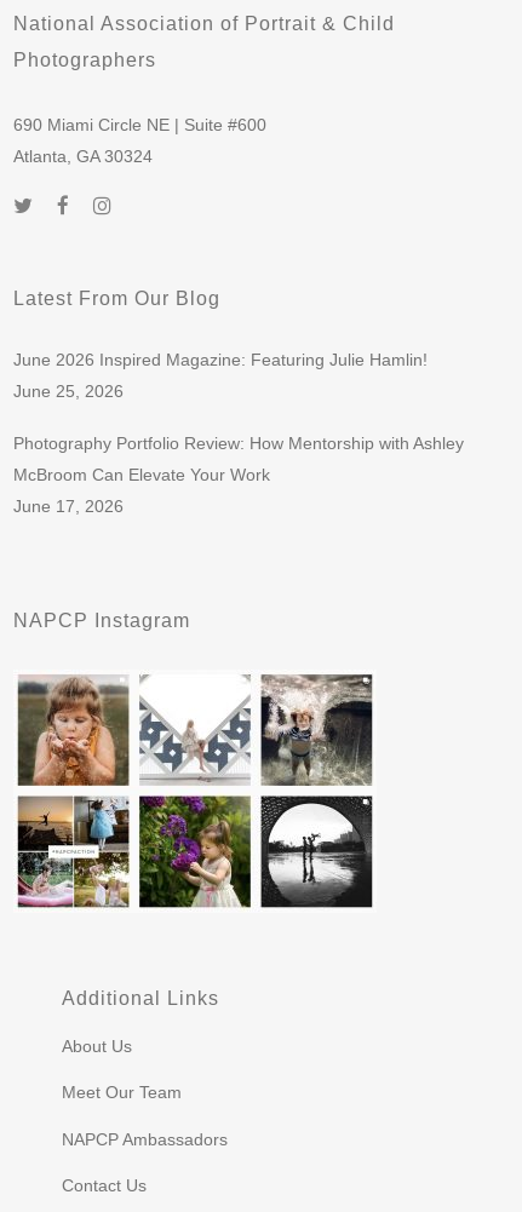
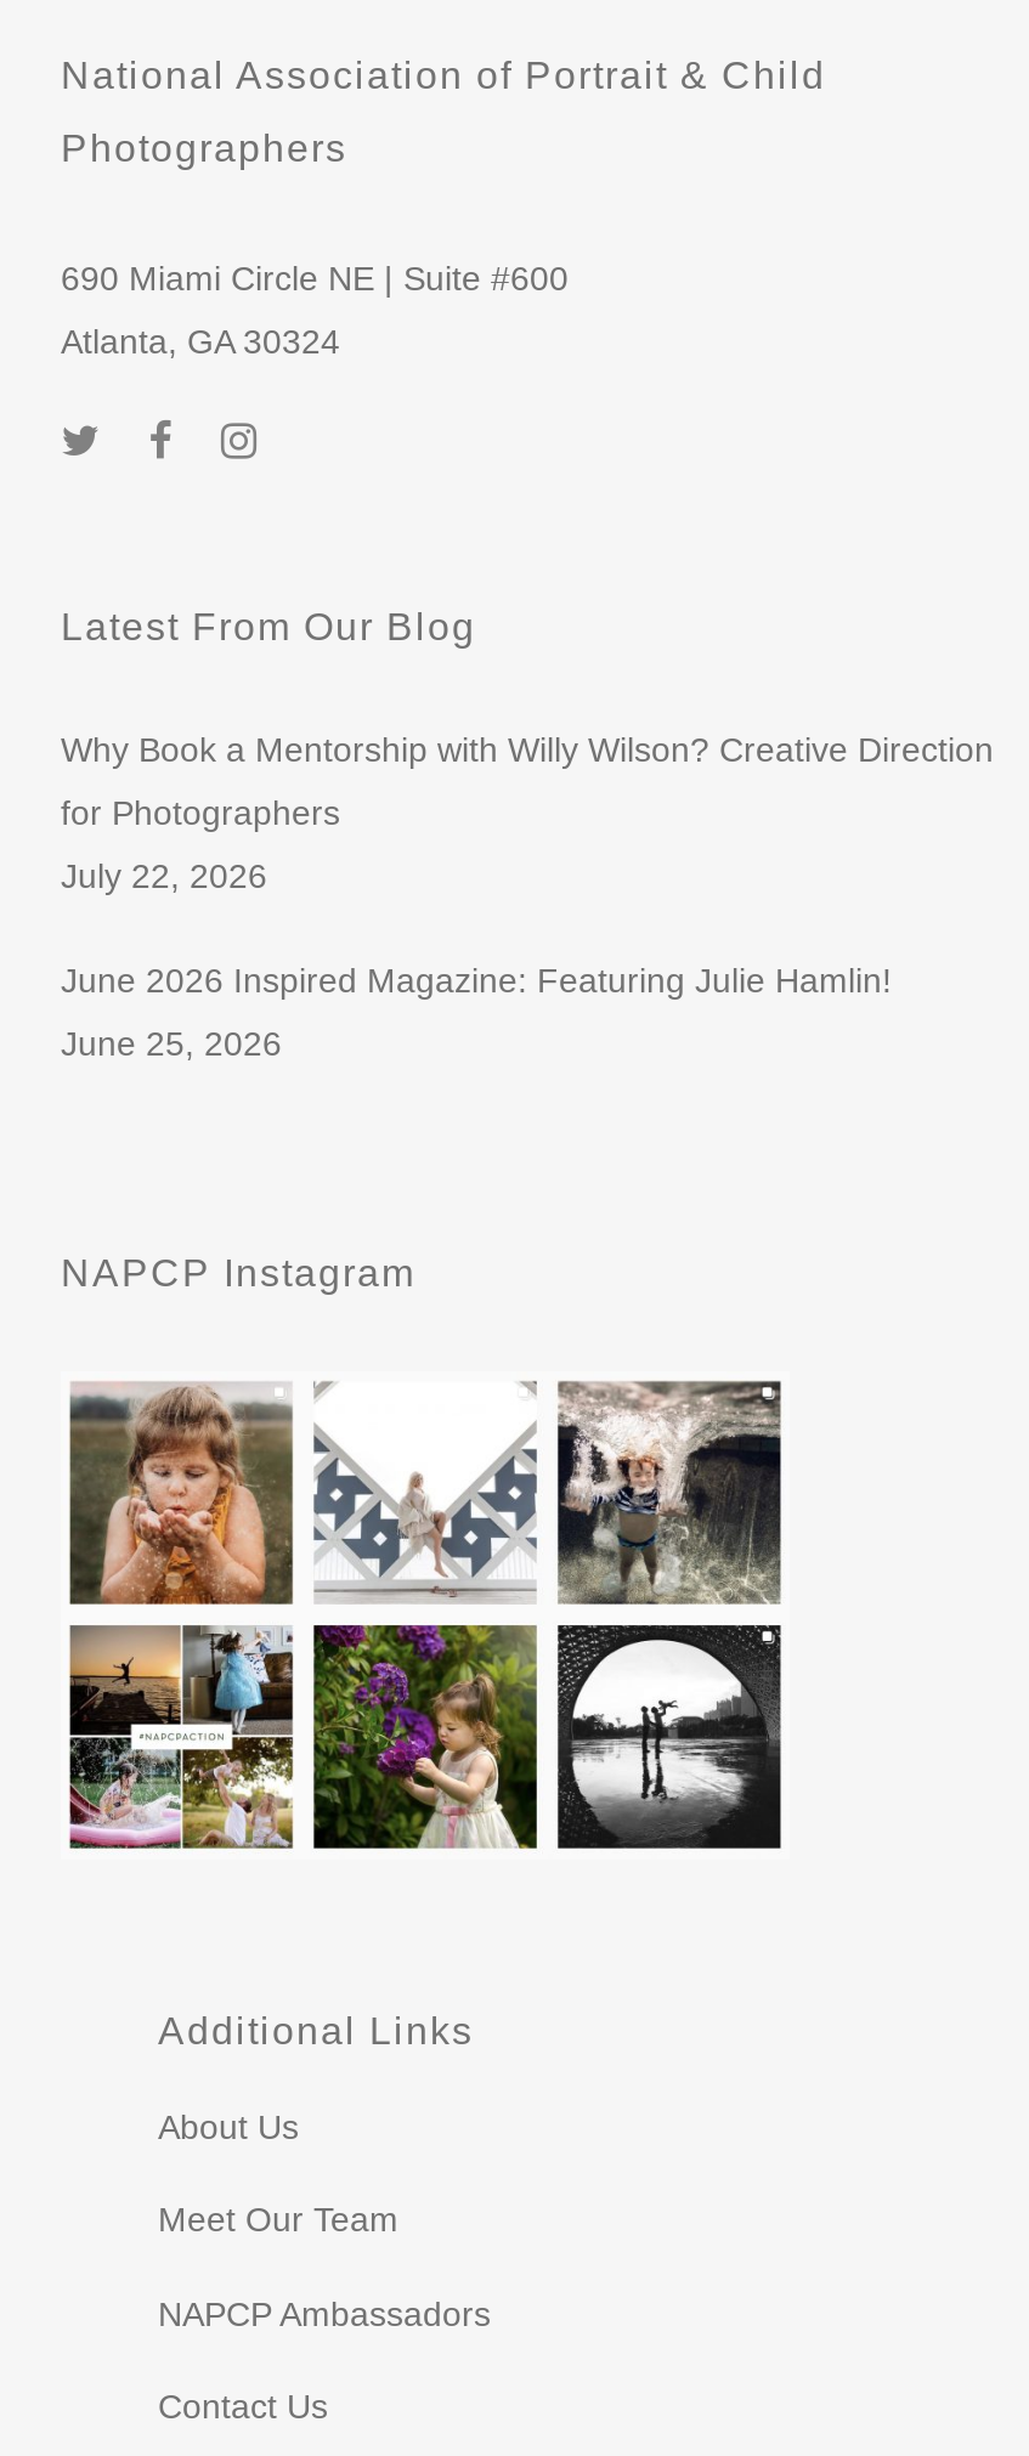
+ Why Book a Mentorship with Willy Wilson? Creative Direction
+ for Photographers
+ July 22, 2026

moved down: June 2026 Inspired Magazine: Featuring Julie Hamlin! | June 25, 2026

- Photography Portfolio Review: How Mentorship with Ashley
- McBroom Can Elevate Your Work
- June 17, 2026
